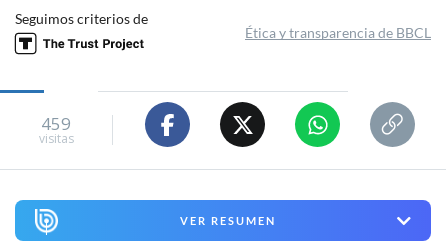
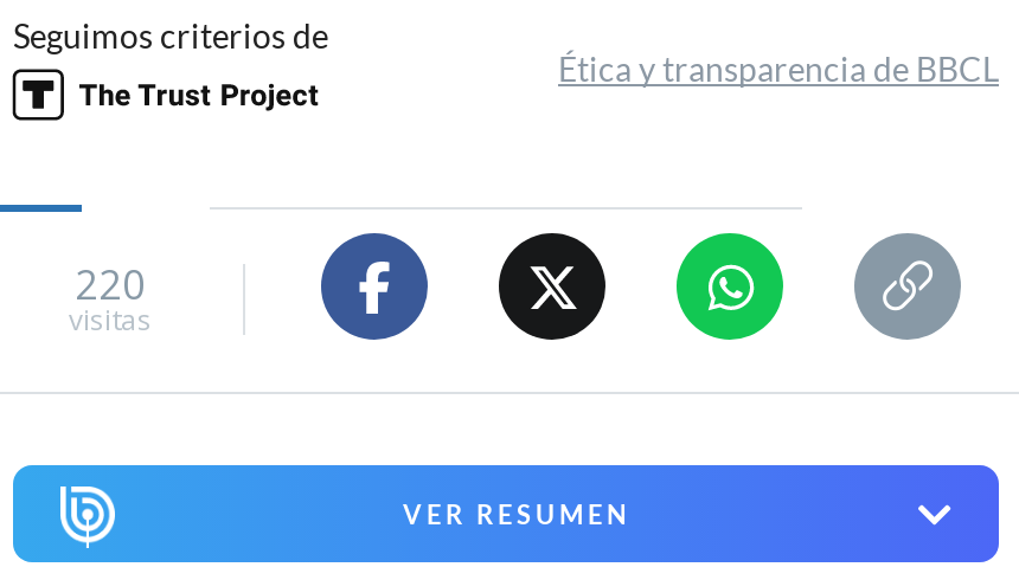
- 459
+ 220
